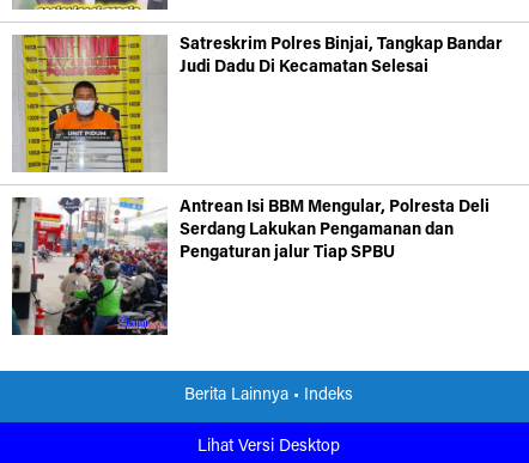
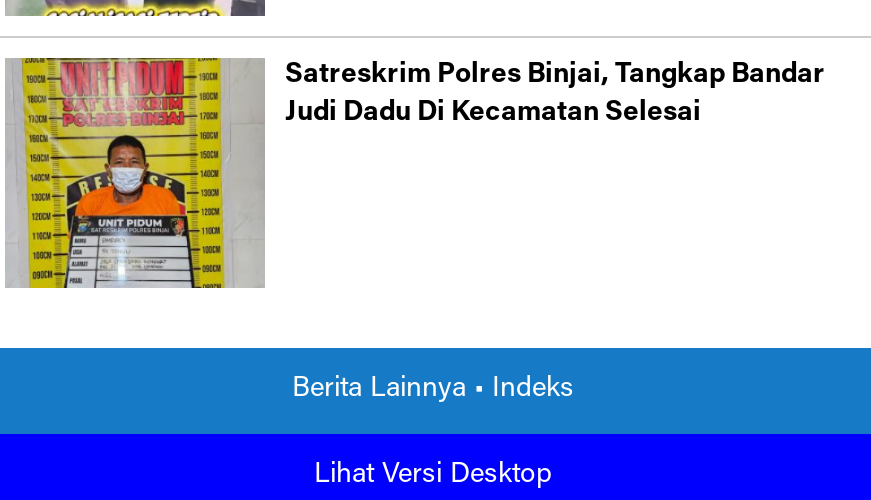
- [image]
- Antrean Isi BBM Mengular, Polresta Deli
- Serdang Lakukan Pengamanan dan
- Pengaturan jalur Tiap SPBU
